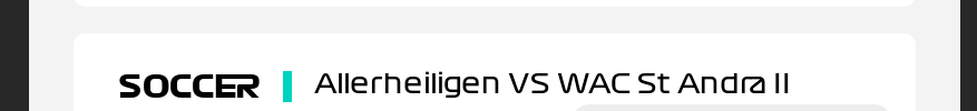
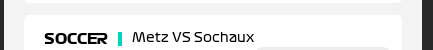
- Allerheiligen VS WAC St Andra II
+ Metz VS Sochaux
